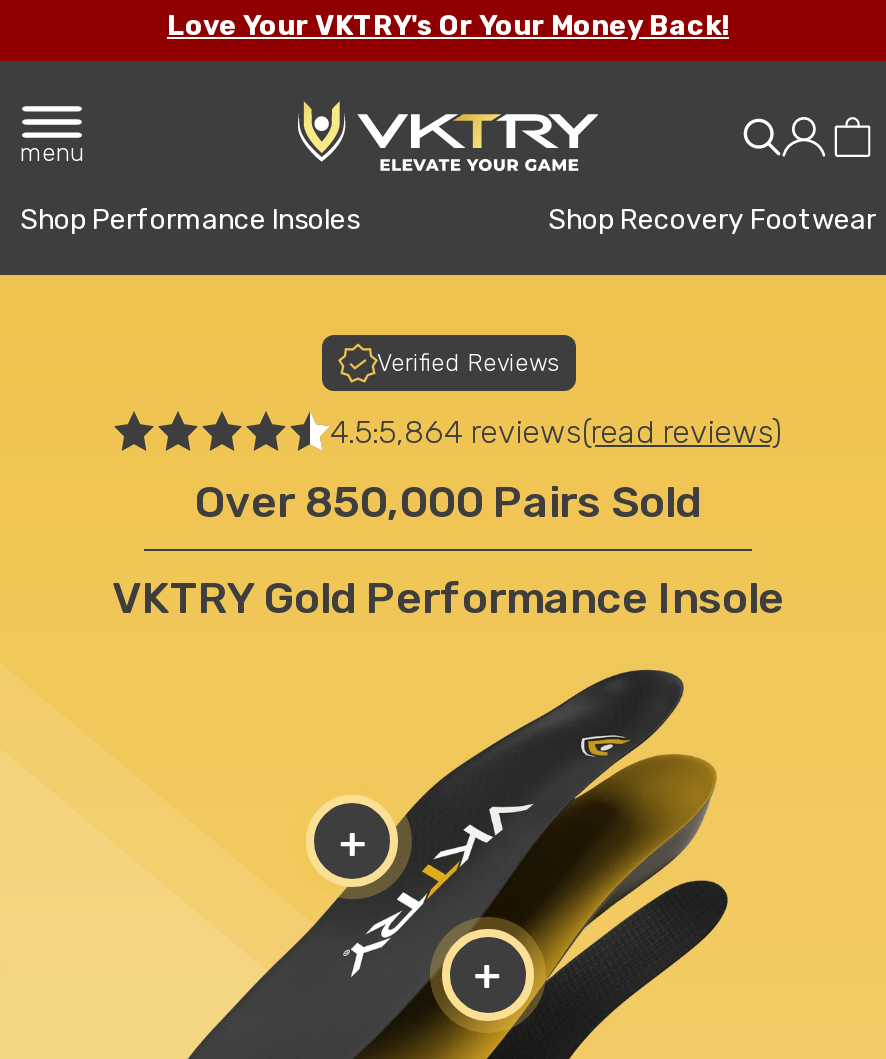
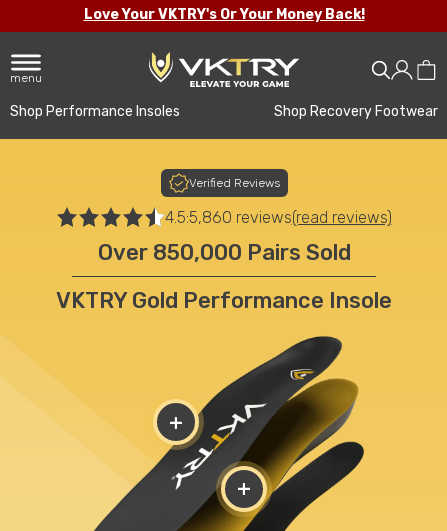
- 4.5:5,864 reviews(read reviews)
+ 4.5:5,860 reviews(read reviews)
